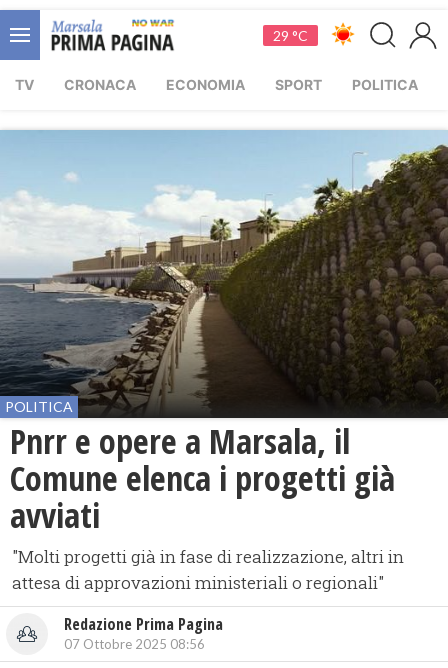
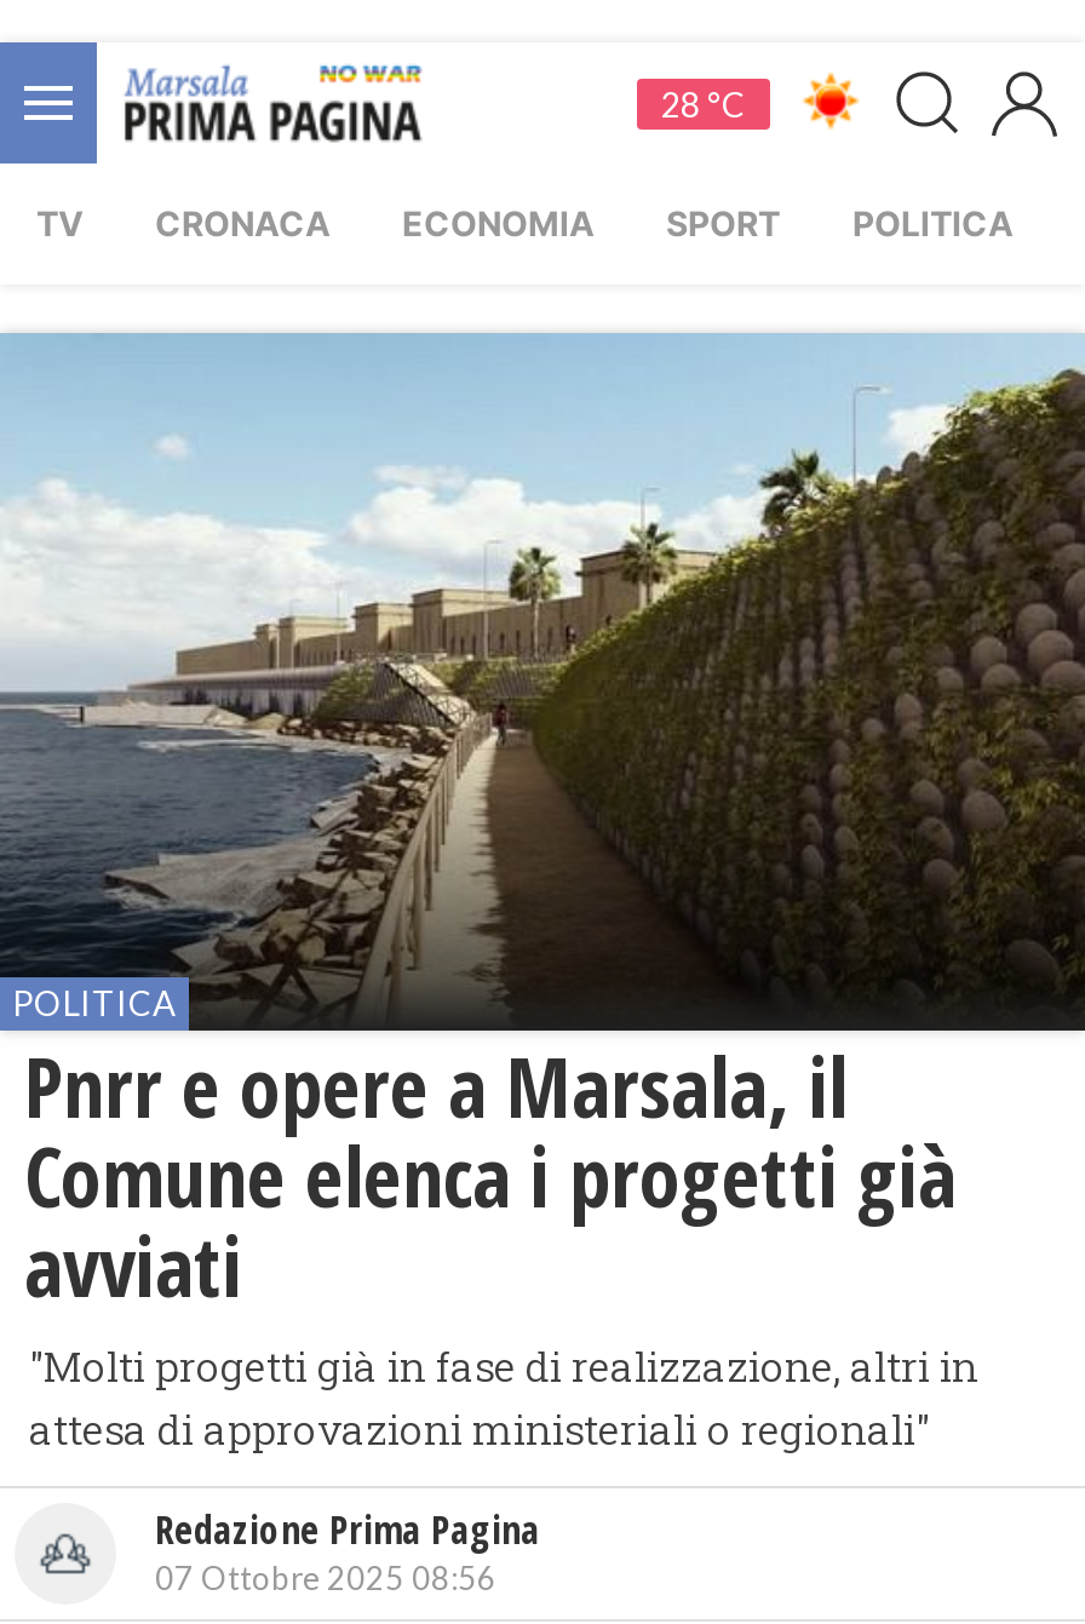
- 29 °C
+ 28 °C
